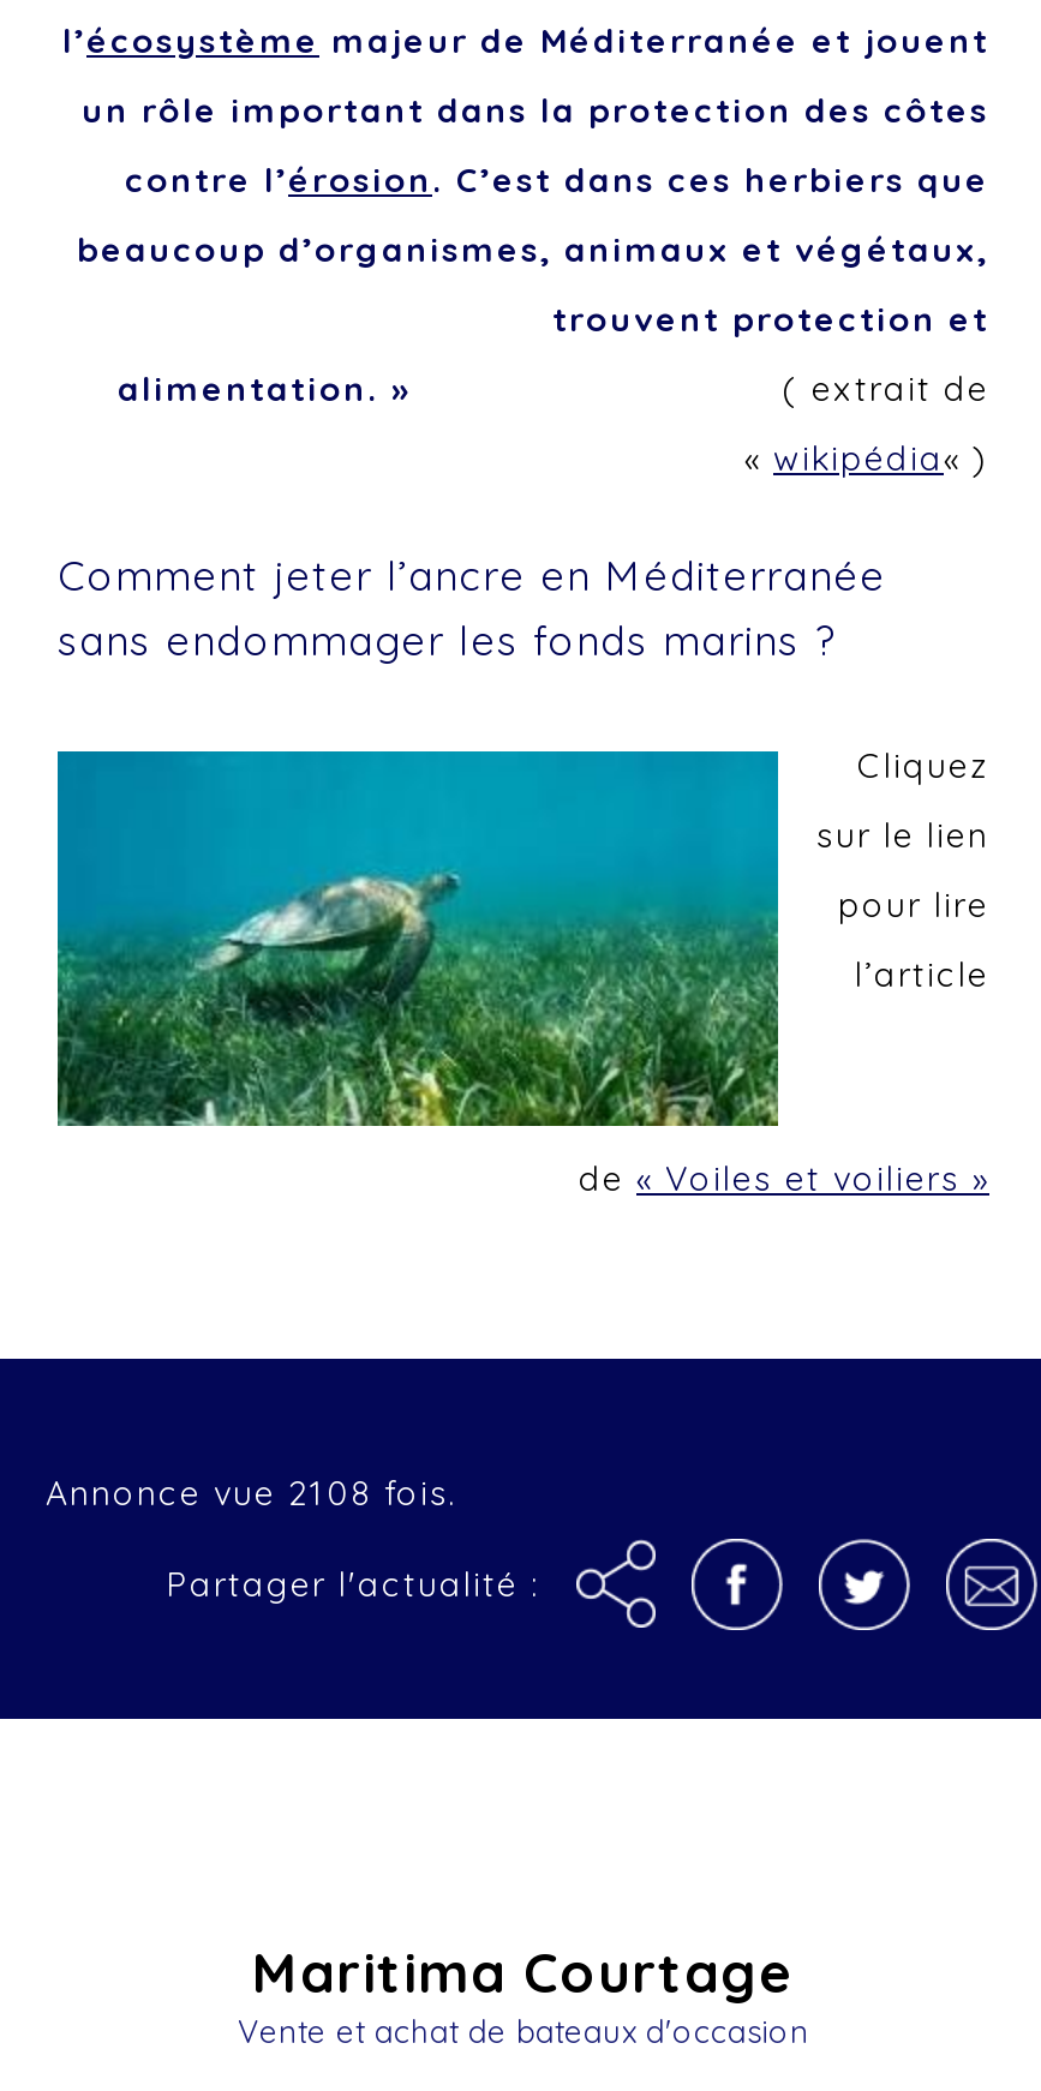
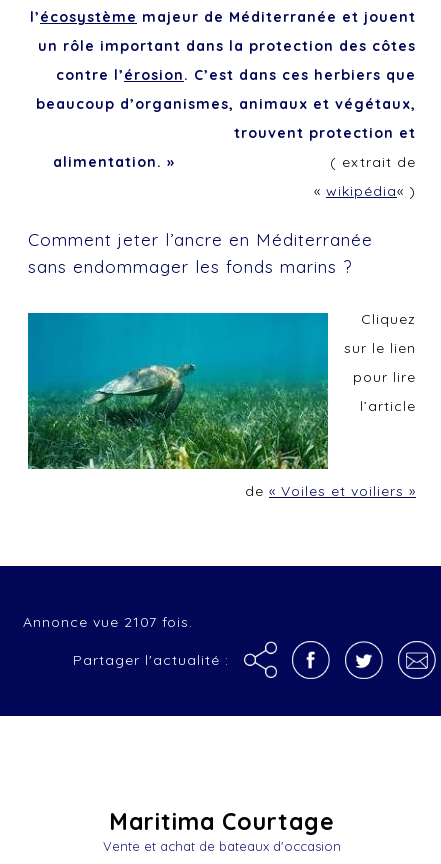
- Annonce vue 2108 fois.
+ Annonce vue 2107 fois.
